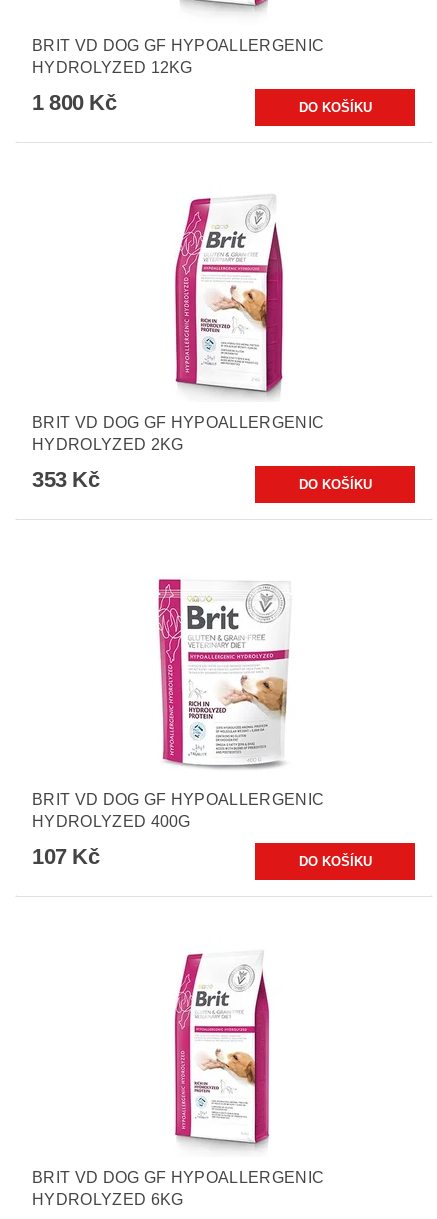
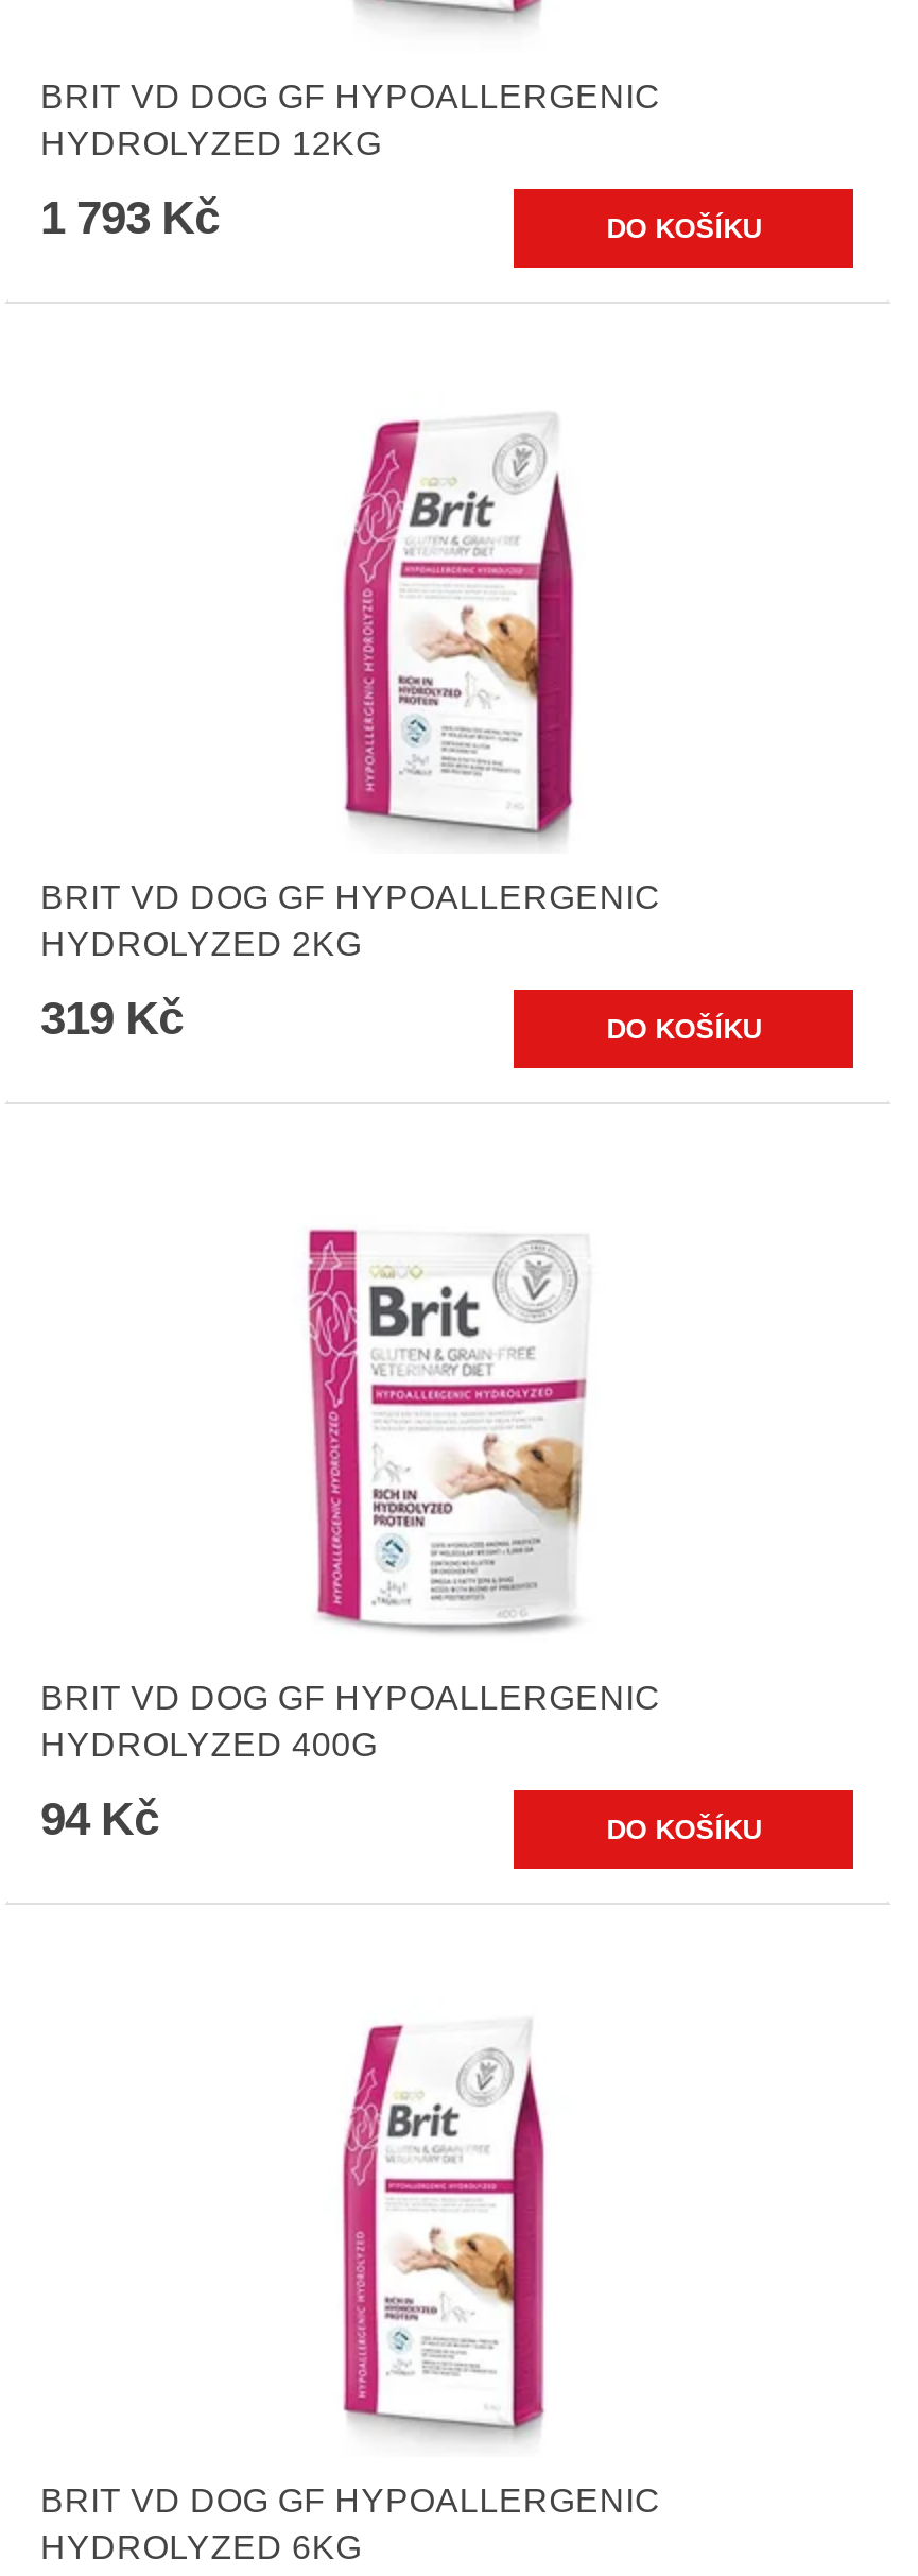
- 1 800 Kč
+ 1 793 Kč

- 353 Kč
+ 319 Kč

- 107 Kč
+ 94 Kč
